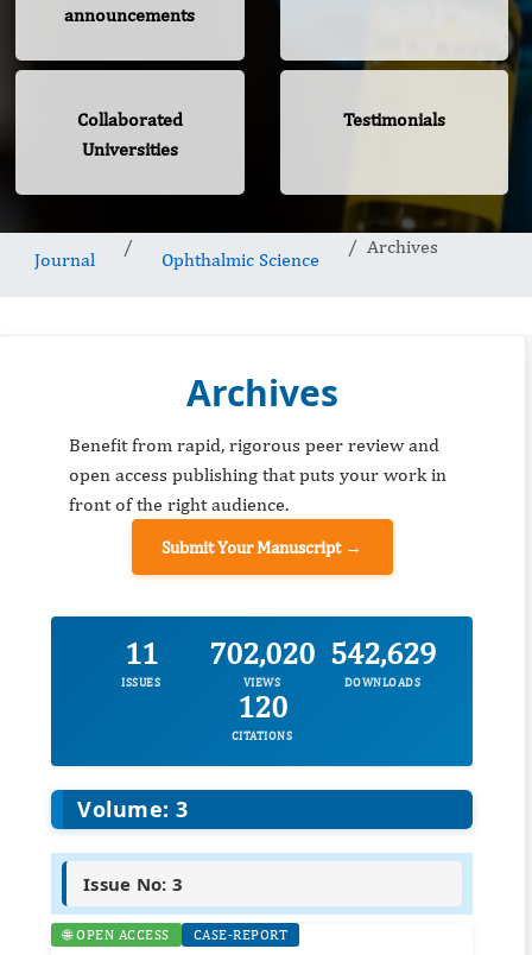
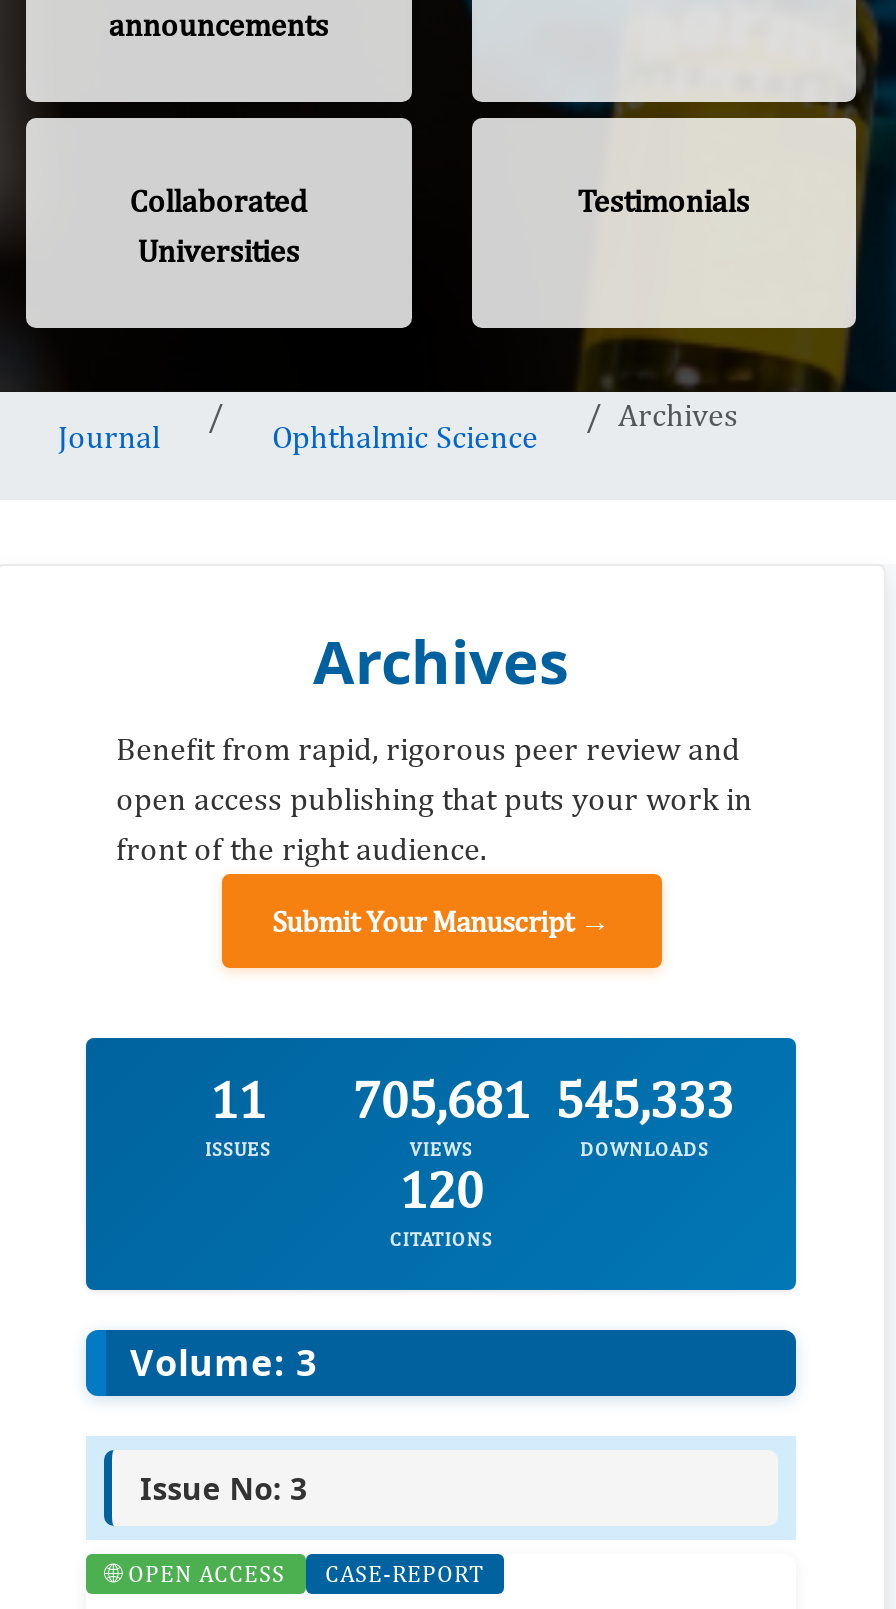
- 702,020
+ 705,681

- 542,629
+ 545,333
